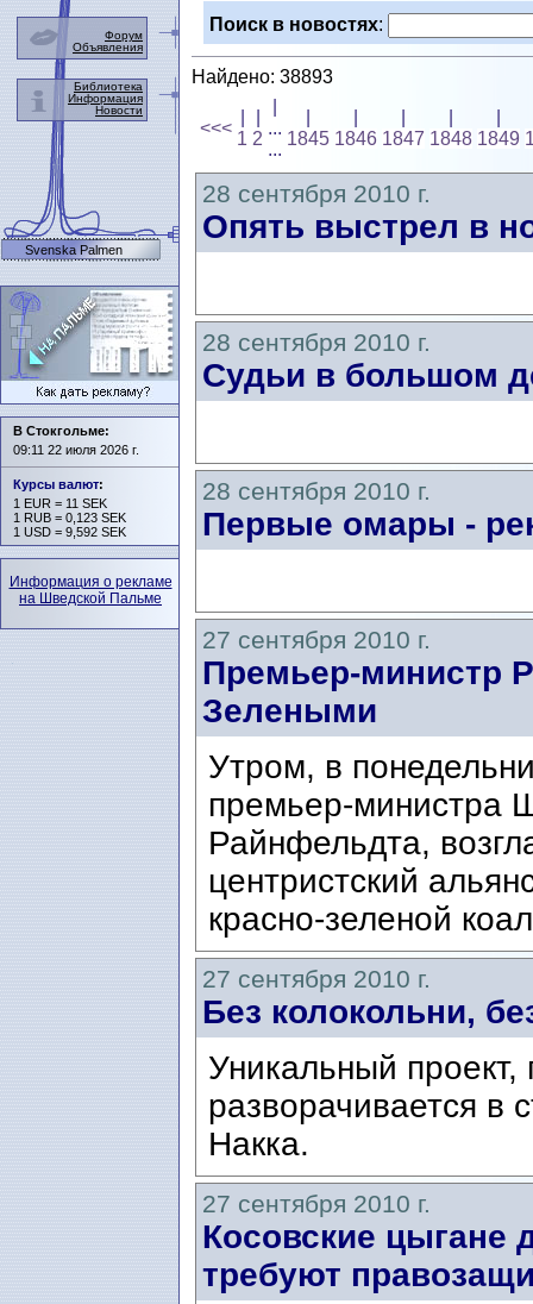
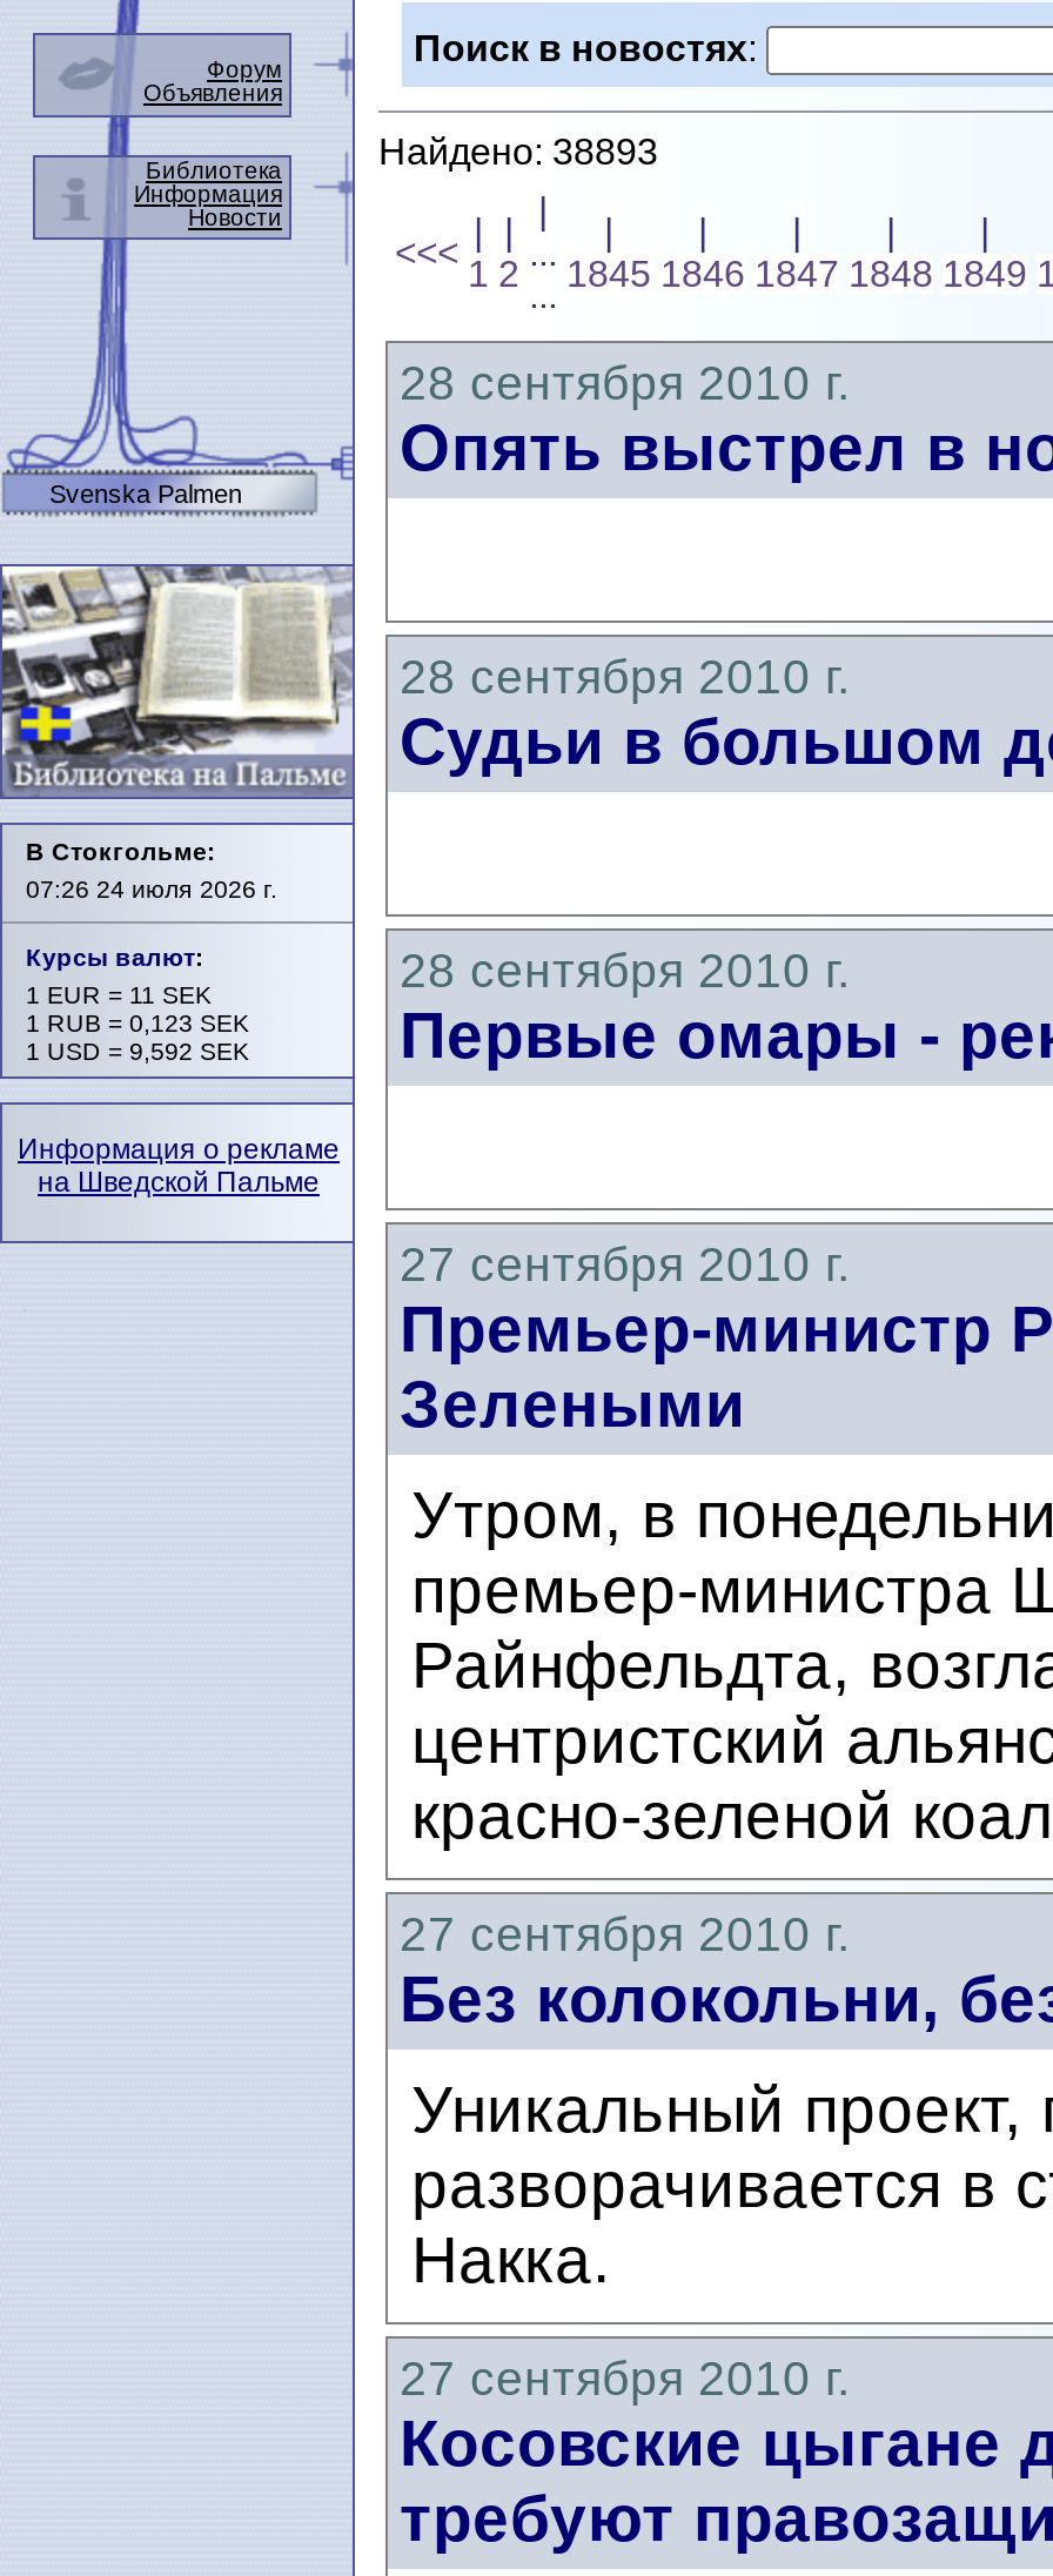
- [image]
- 09:11 22 июля 2026 г.
+ [image]
+ 07:26 24 июля 2026 г.
